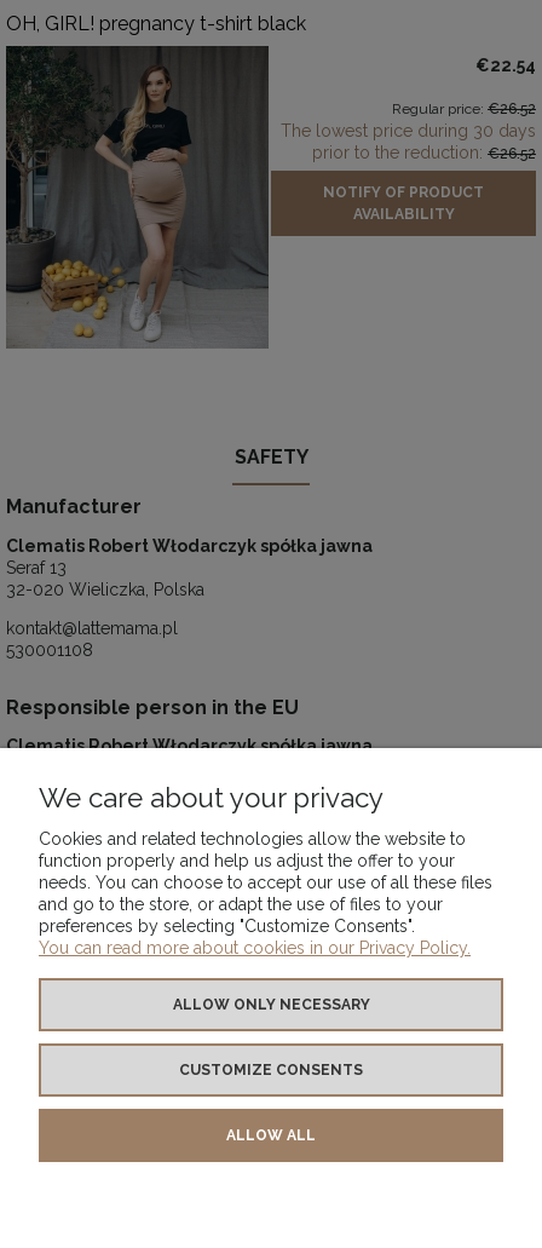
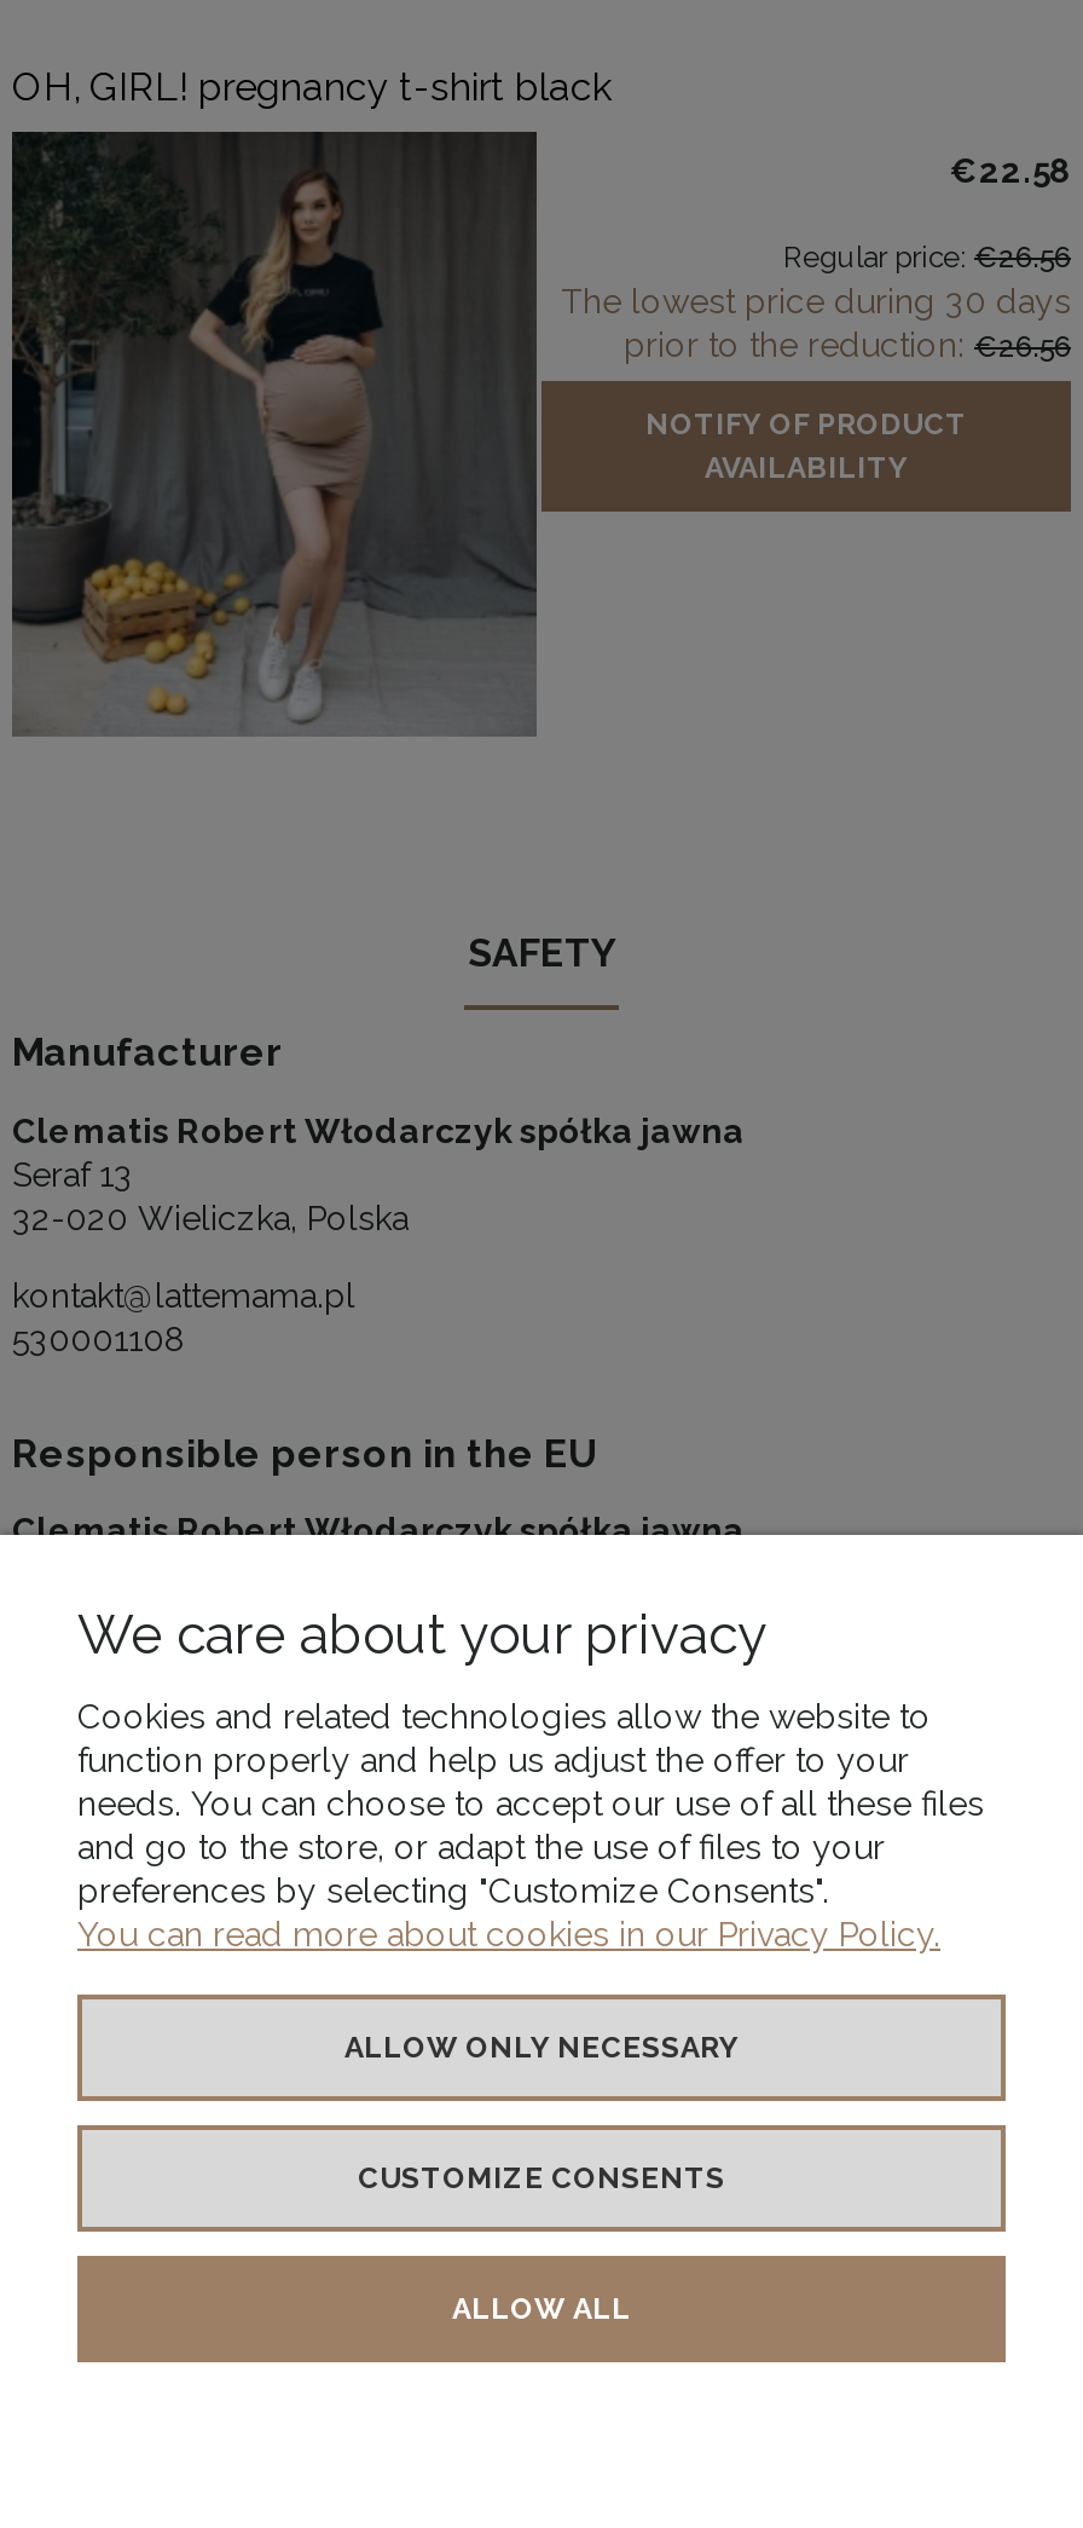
- €22.54
+ €22.58

- Regular price: €26.52
+ Regular price: €26.56

- prior to the reduction: €26.52
+ prior to the reduction: €26.56
